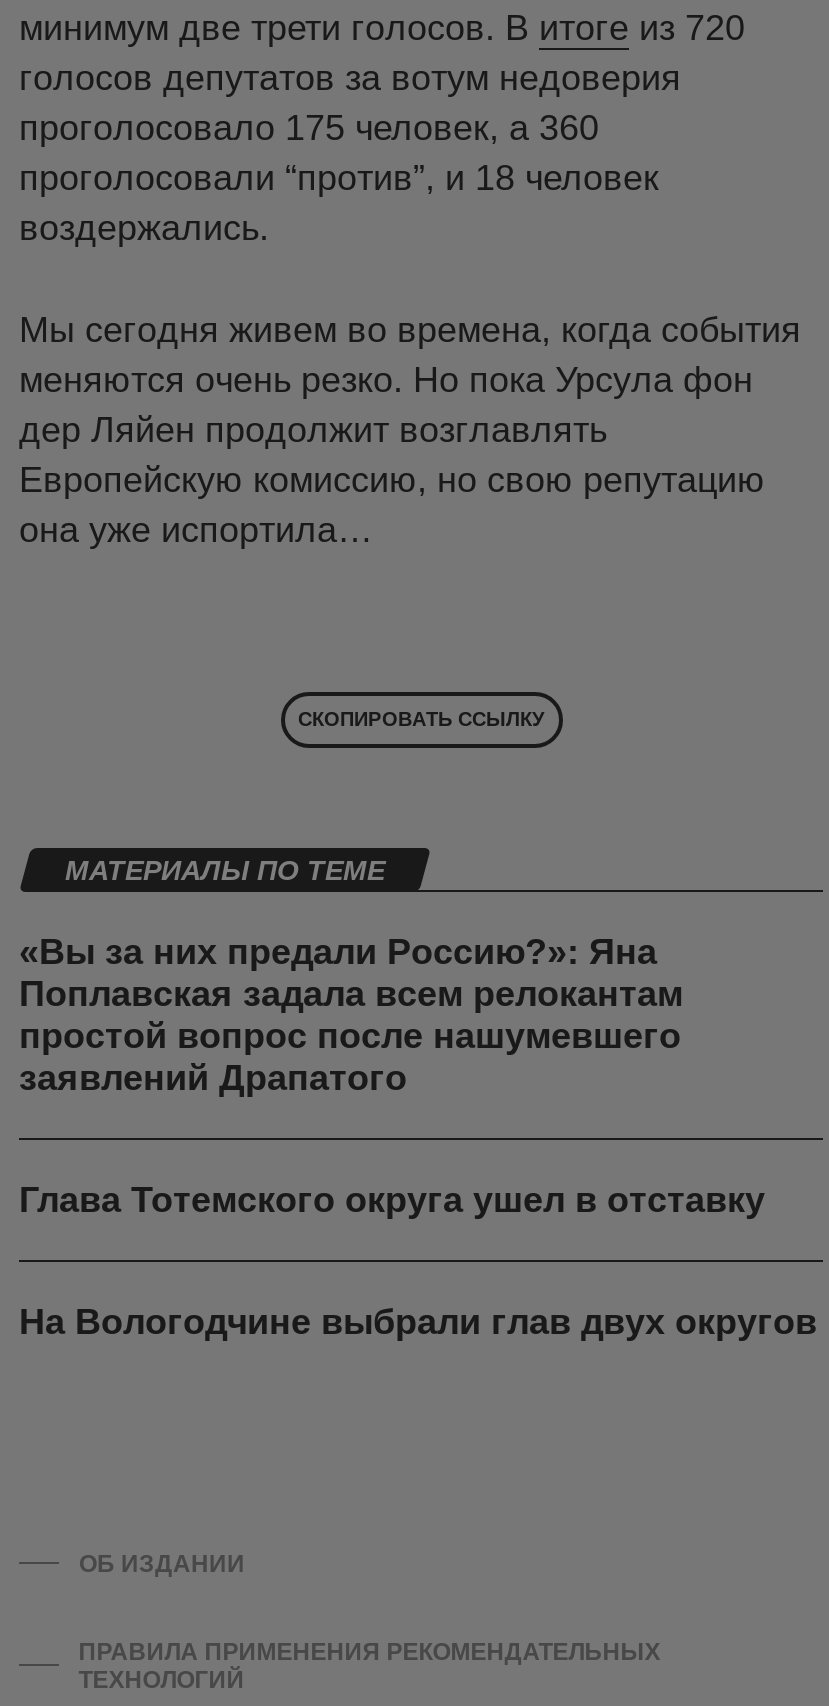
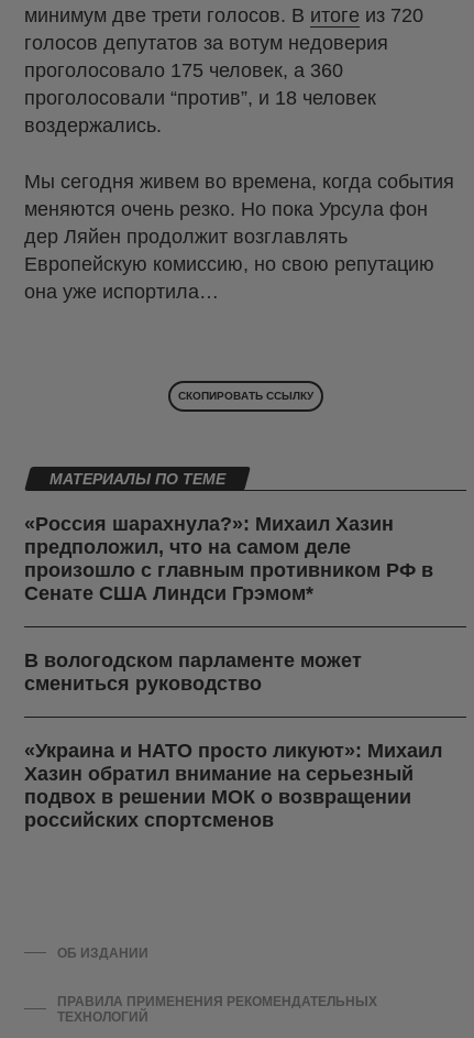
- «Вы за них предали Россию?»: Яна
- Поплавская задала всем релокантам
- простой вопрос после нашумевшего
- заявлений Драпатого
+ «Россия шарахнула?»: Михаил Хазин
+ предположил, что на самом деле
+ произошло с главным противником РФ в
+ Сенате США Линдси Грэмом*

- Глава Тотемского округа ушел в отставку
+ В вологодском парламенте может
+ смениться руководство

- На Вологодчине выбрали глав двух округов
+ «Украина и НАТО просто ликуют»: Михаил
+ Хазин обратил внимание на серьезный
+ подвох в решении МОК о возвращении
+ российских спортсменов
